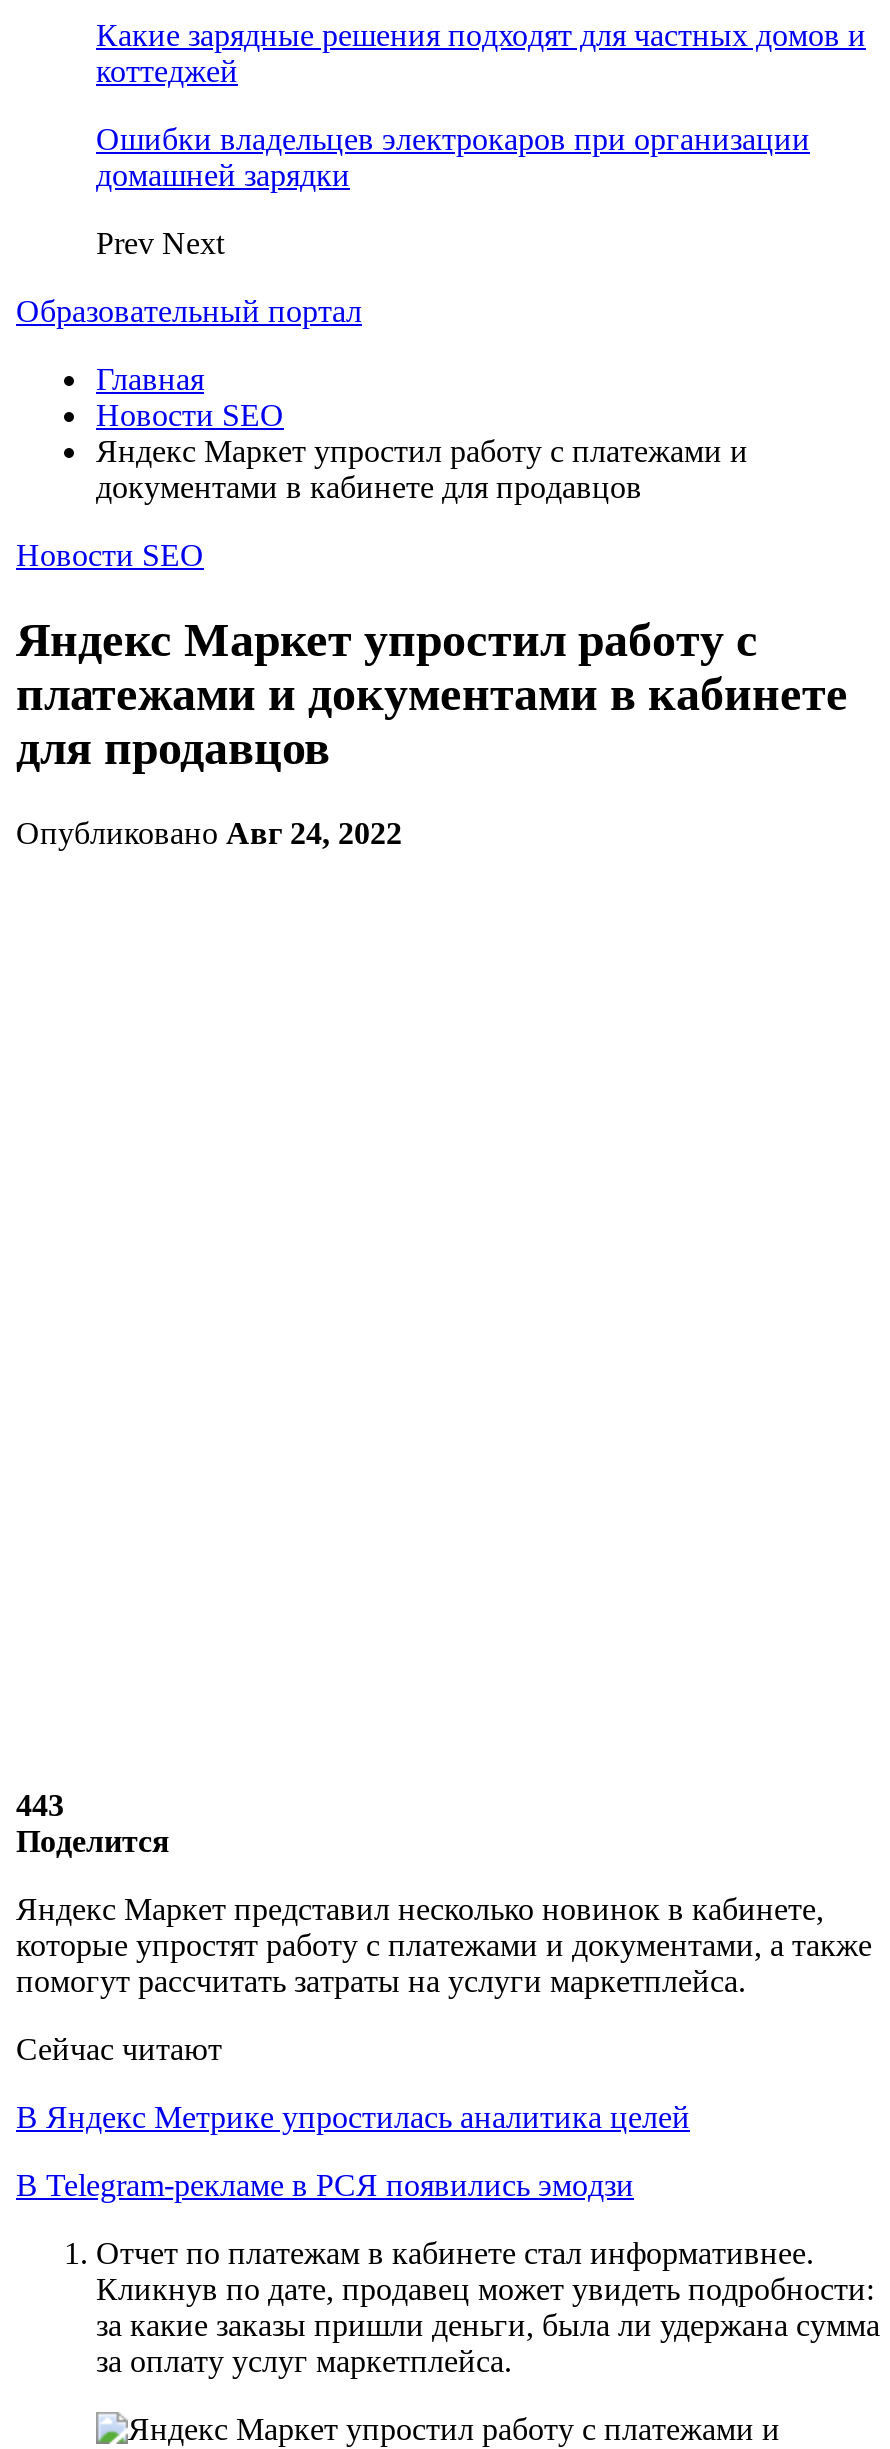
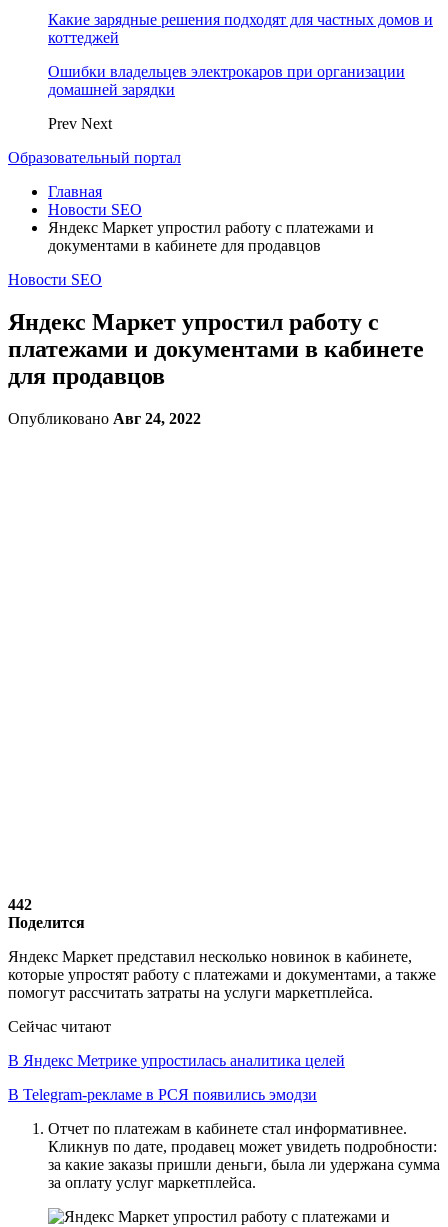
- 443
+ 442
